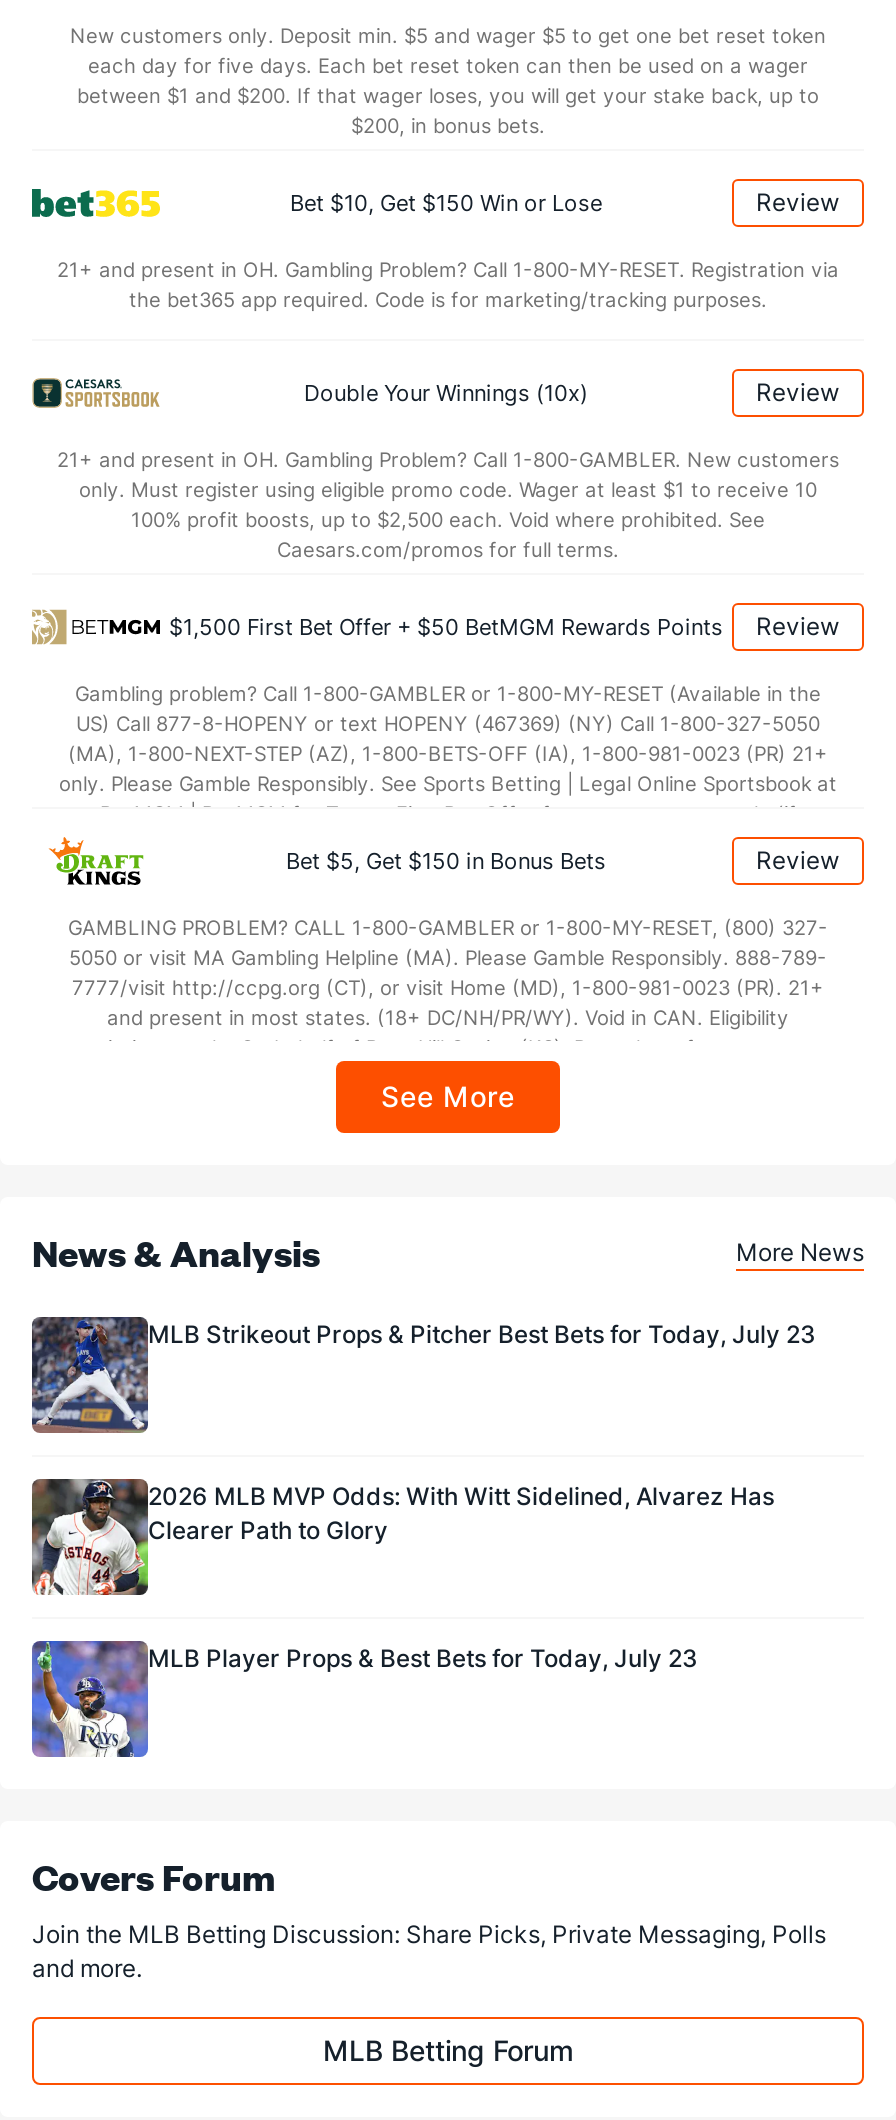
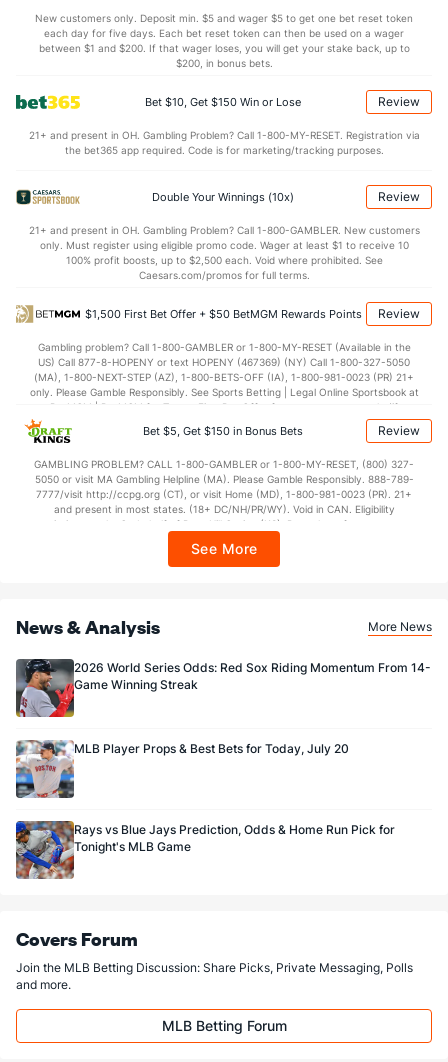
- [image]
- MLB Strikeout Props & Pitcher Best Bets for Today, July 23
+ [image]
+ 2026 World Series Odds: Red Sox Riding Momentum From 14-
+ Game Winning Streak

- [image]
- 2026 MLB MVP Odds: With Witt Sidelined, Alvarez Has
- Clearer Path to Glory
+ [image]
+ MLB Player Props & Best Bets for Today, July 20

- [image]
- MLB Player Props & Best Bets for Today, July 23
+ [image]
+ Rays vs Blue Jays Prediction, Odds & Home Run Pick for
+ Tonight's MLB Game
